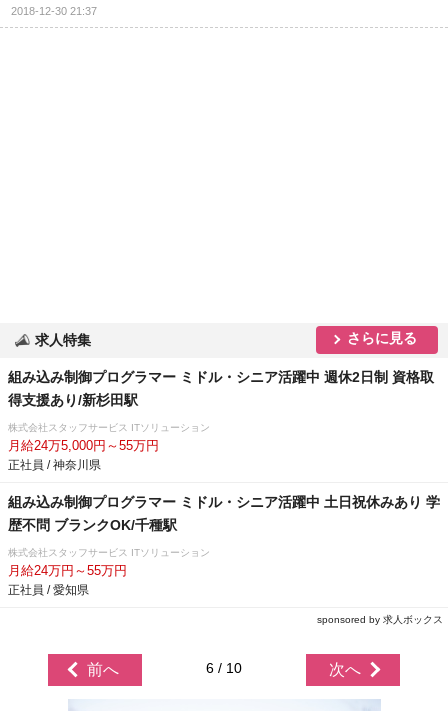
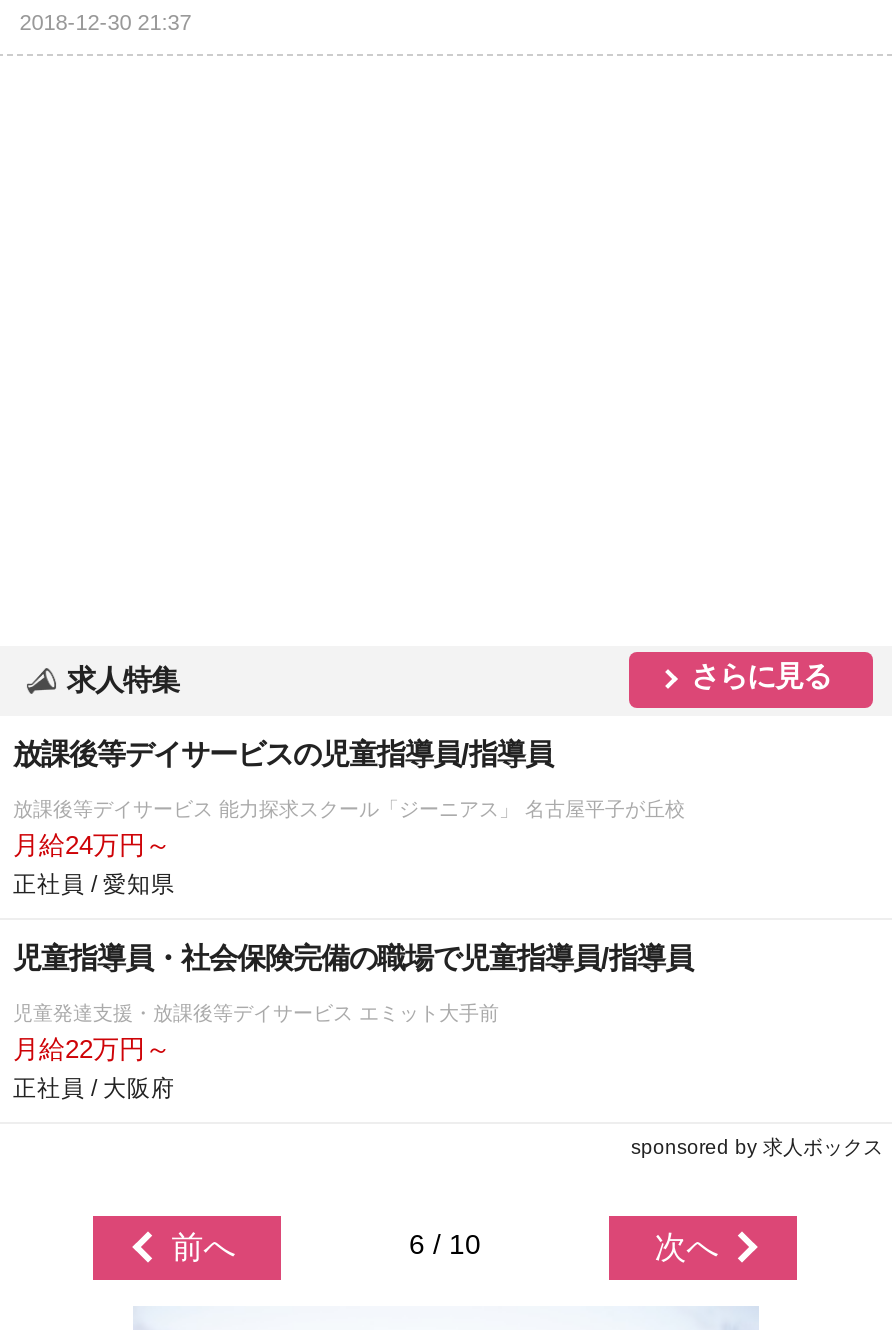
- 組み込み制御プログラマー ミドル・シニア活躍中 週休2日制 資格取
- 得支援あり/新杉田駅
- 株式会社スタッフサービス ITソリューション
- 月給24万5,000円～55万円
- 正社員 / 神奈川県
- 組み込み制御プログラマー ミドル・シニア活躍中 土日祝休みあり 学
- 歴不問 ブランクOK/千種駅
- 株式会社スタッフサービス ITソリューション
- 月給24万円～55万円
+ 放課後等デイサービスの児童指導員/指導員
+ 放課後等デイサービス 能力探求スクール「ジーニアス」 名古屋平子が丘校
+ 月給24万円～

moved up: 正社員 / 愛知県

+ 児童指導員・社会保険完備の職場で児童指導員/指導員
+ 児童発達支援・放課後等デイサービス エミット大手前
+ 月給22万円～
+ 正社員 / 大阪府
